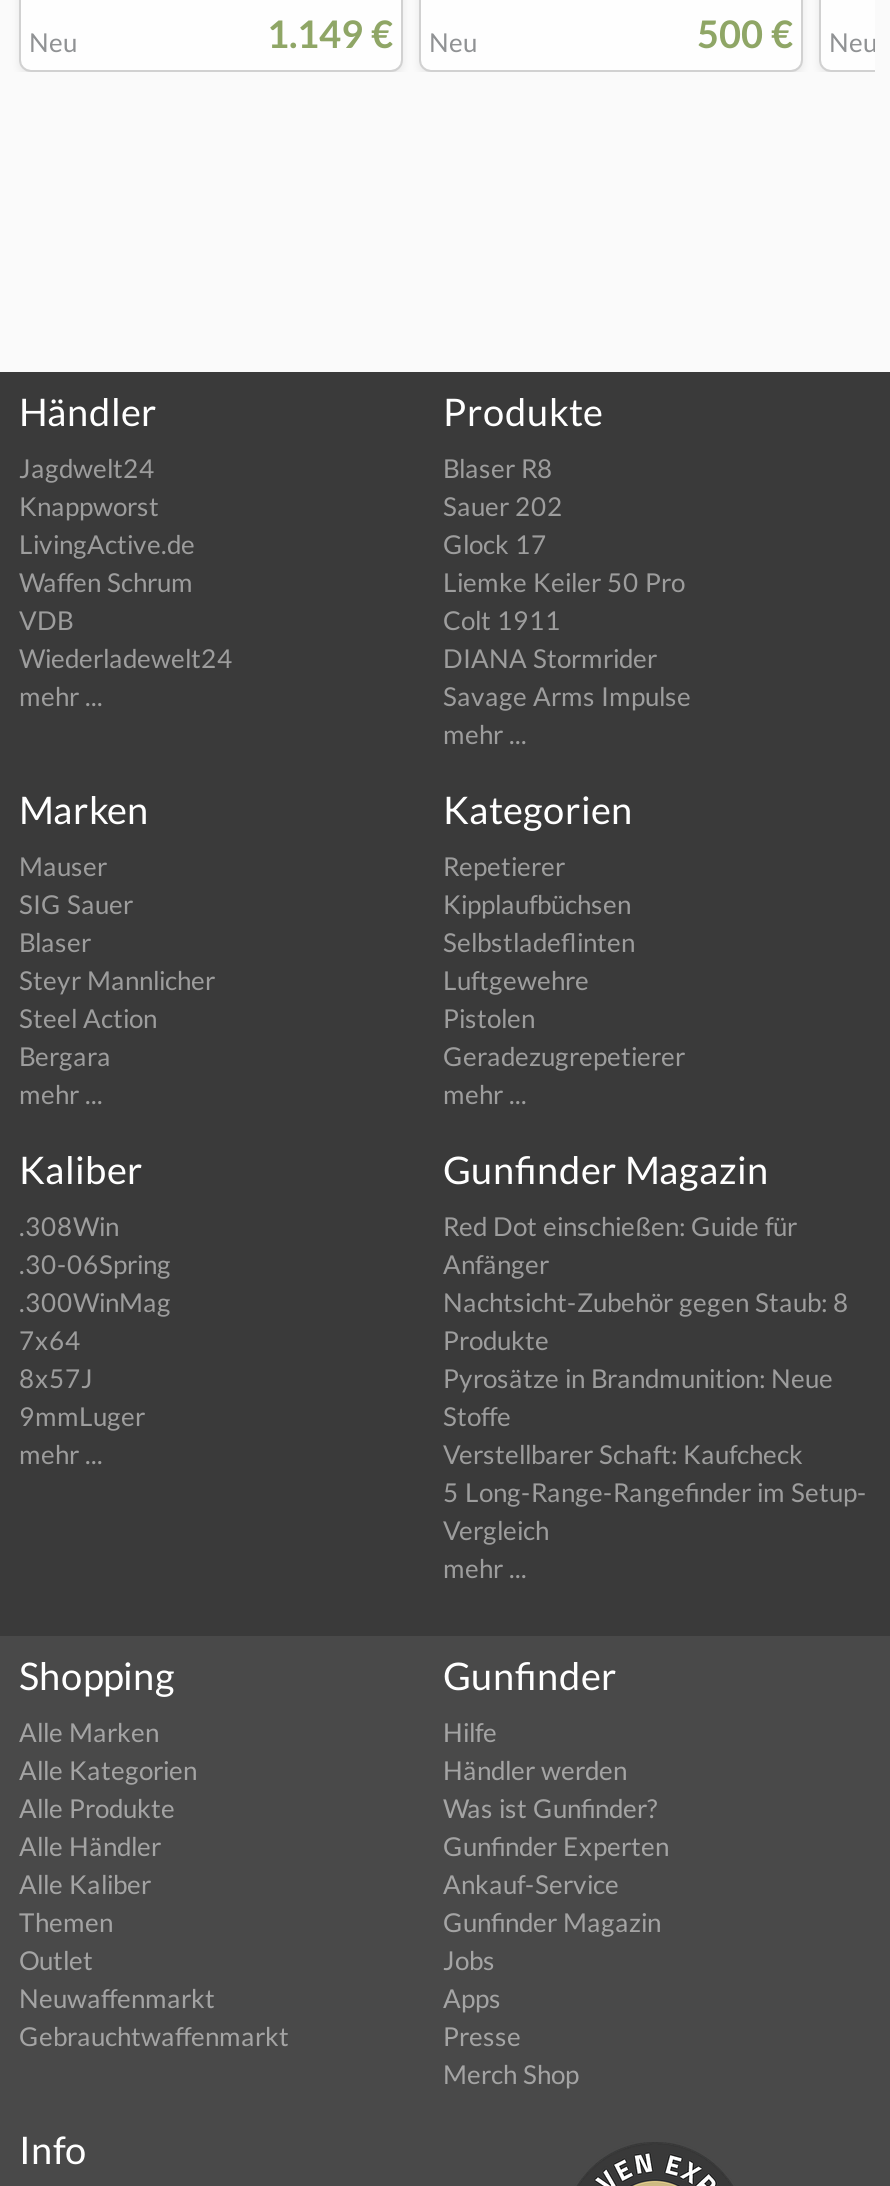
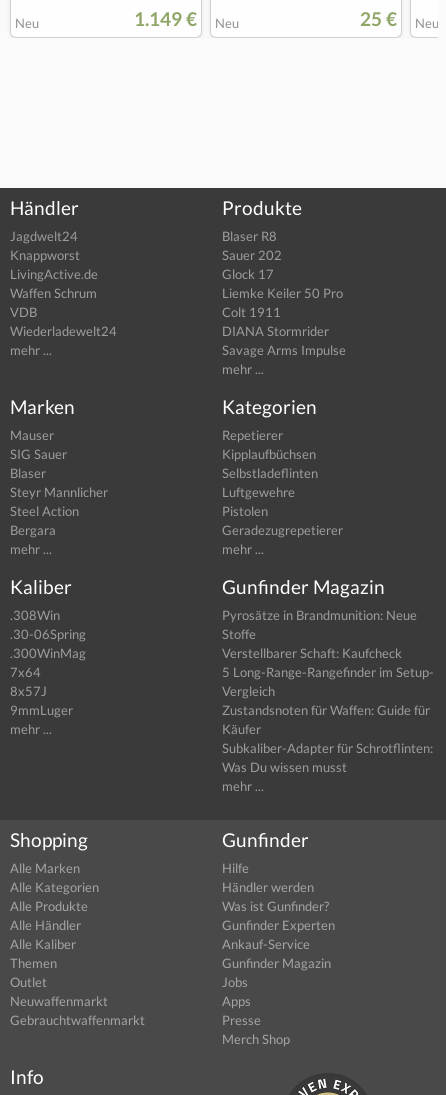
- 500 € Neu
+ 25 € Neu

- Red Dot einschießen: Guide für
- Anfänger
- Nachtsicht-Zubehör gegen Staub: 8
- Produkte

moved up: Pyrosätze in Brandmunition: Neue | Stoffe | Verstellbarer Schaft: Kaufcheck | 5 Long-Range-Rangefinder im Setup- | Vergleich

+ Zustandsnoten für Waffen: Guide für
+ Käufer
+ Subkaliber-Adapter für Schrotflinten:
+ Was Du wissen musst
